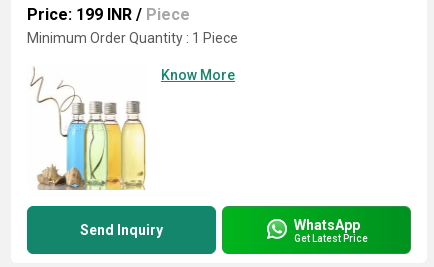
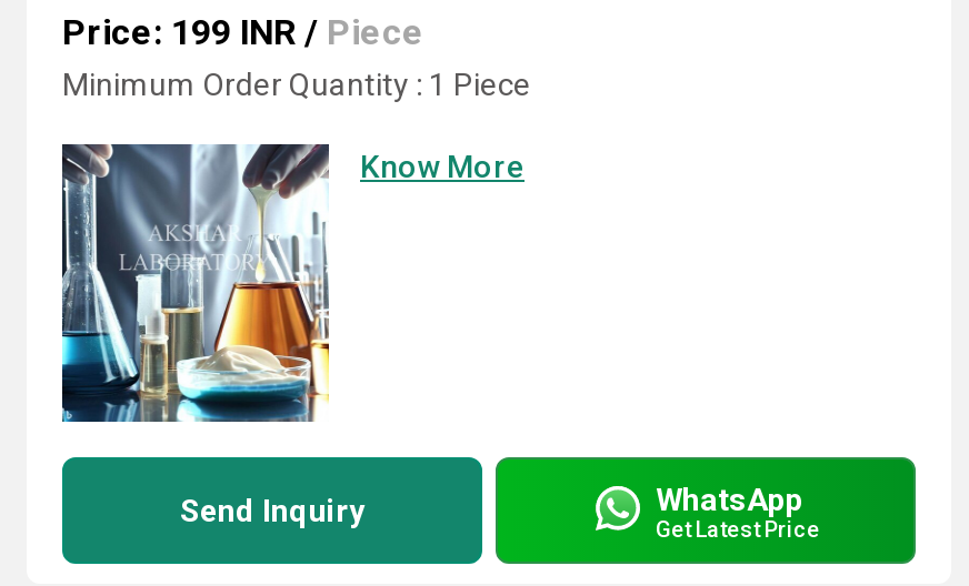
- [image]
+ [image]
